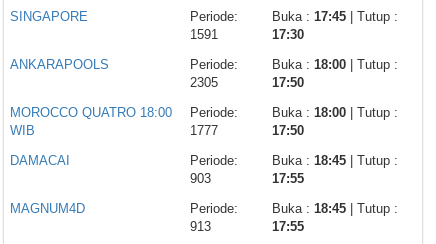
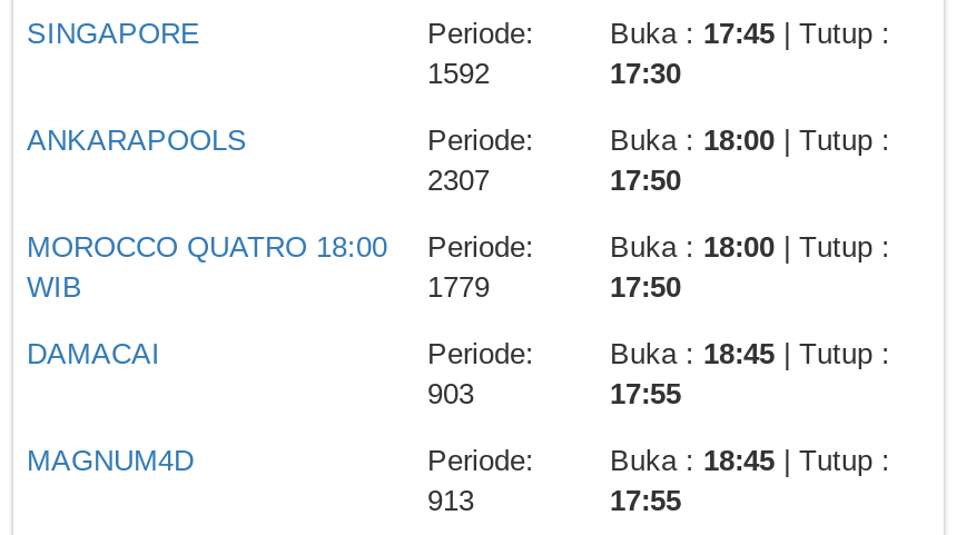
- 1591
+ 1592

- 2305
+ 2307

- 1777
+ 1779
